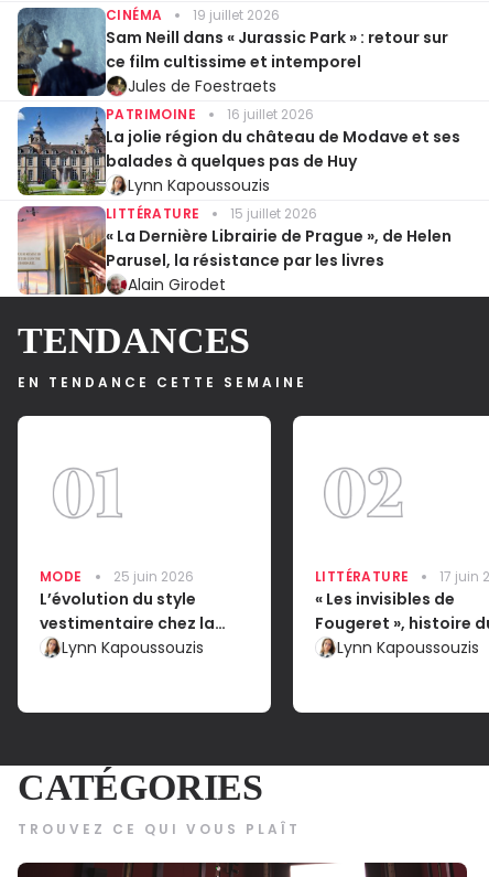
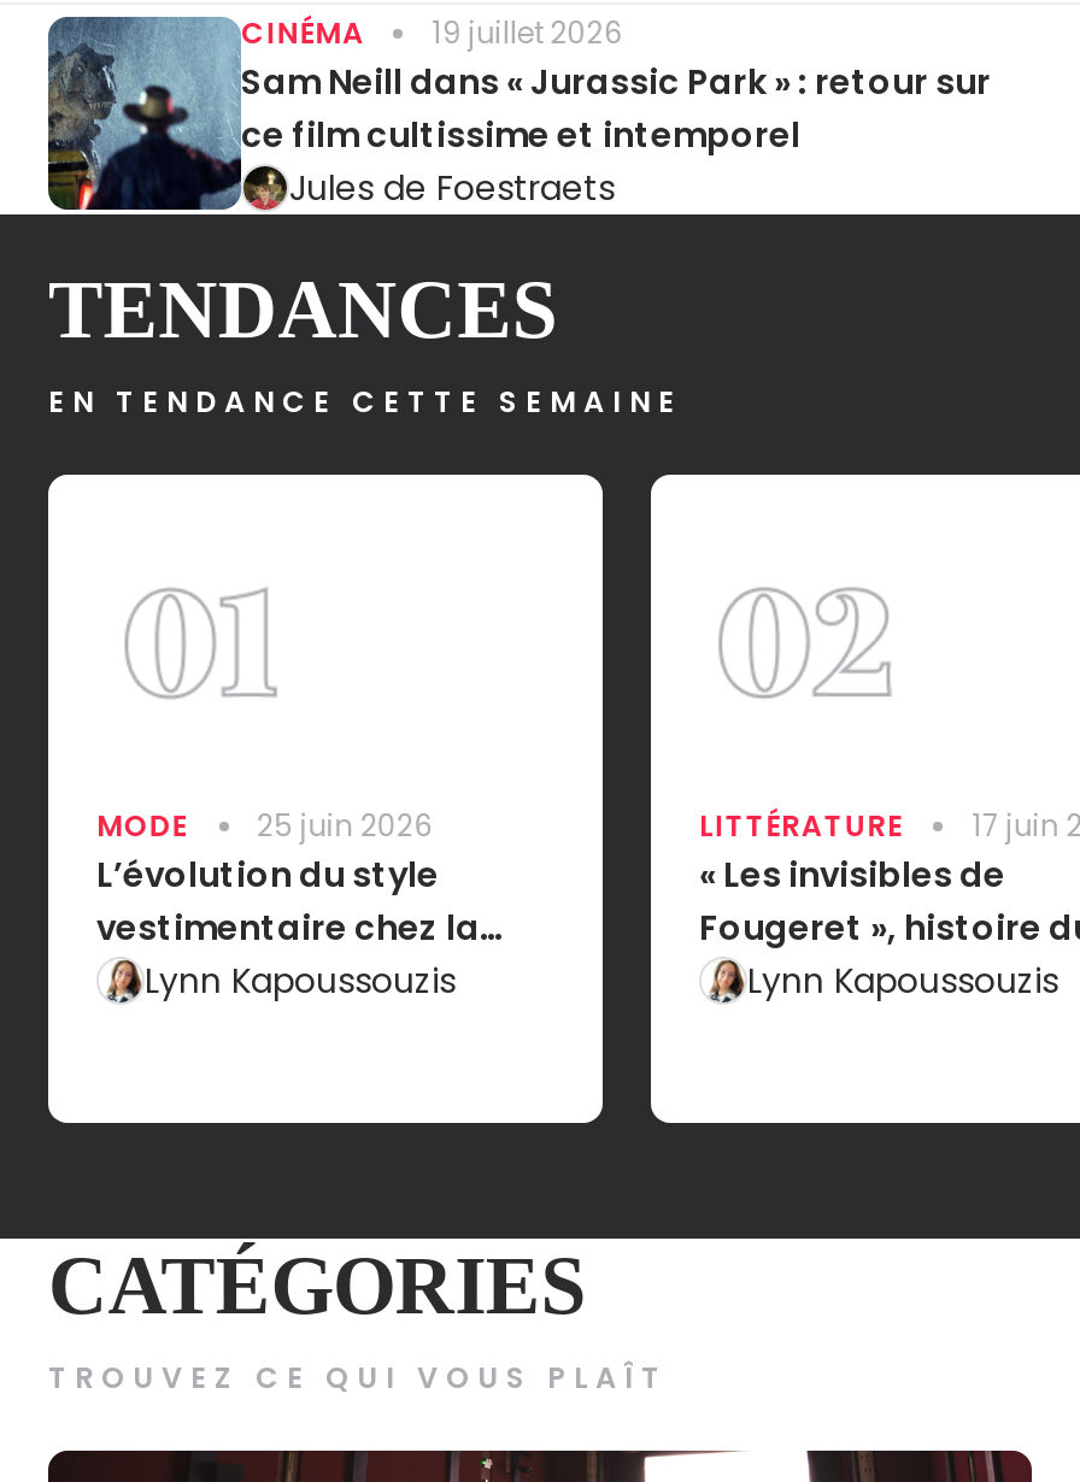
- [image]
- PATRIMOINE
- 16 juillet 2026
- La jolie région du château de Modave et ses
- balades à quelques pas de Huy
- Lynn Kapoussouzis
- LITTÉRATURE
- 15 juillet 2026
- « La Dernière Librairie de Prague », de Helen
- Parusel, la résistance par les livres
- Alain Girodet

- [image]
